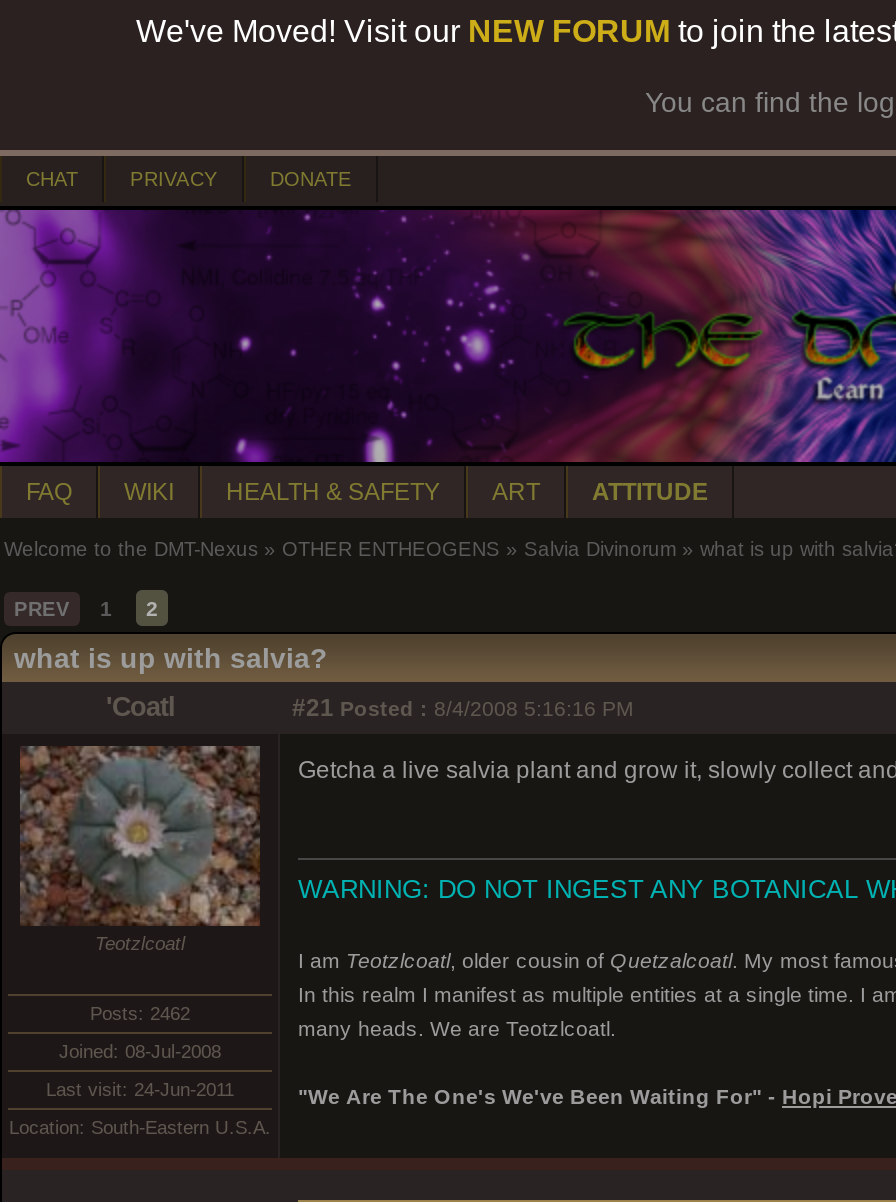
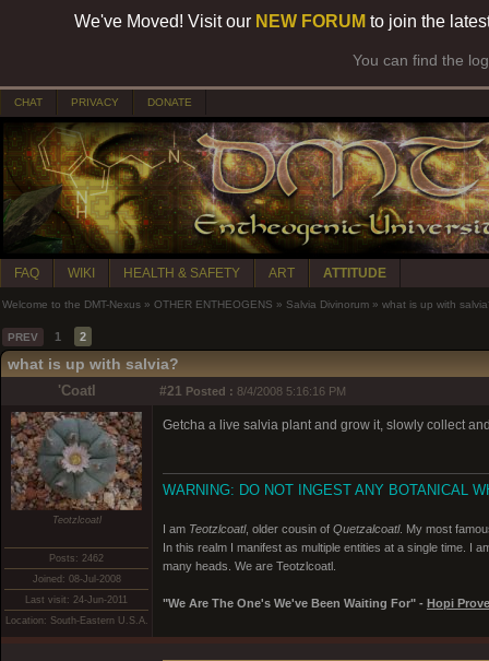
- [image]
+ [image]
